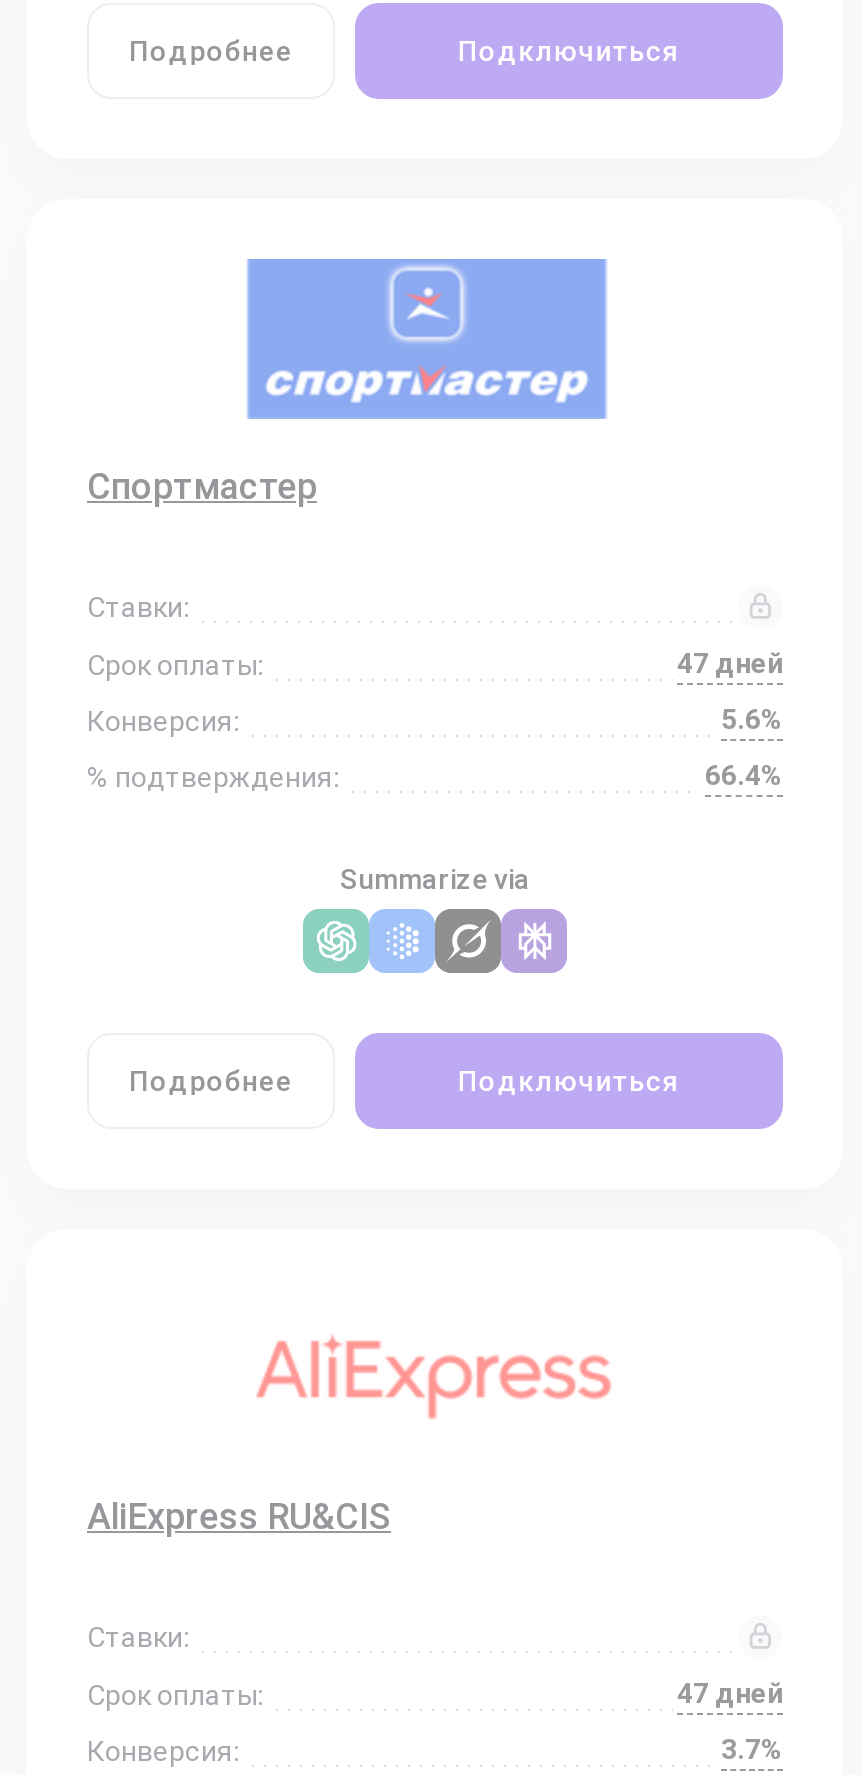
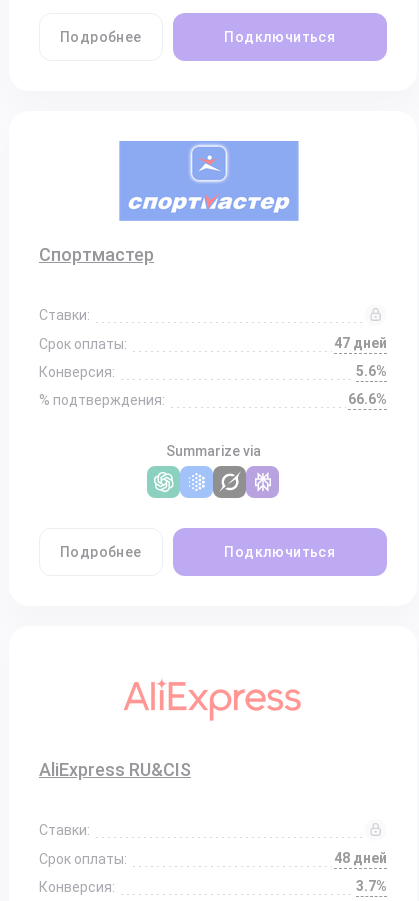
- 66.4%
+ 66.6%

- 47 дней
+ 48 дней
